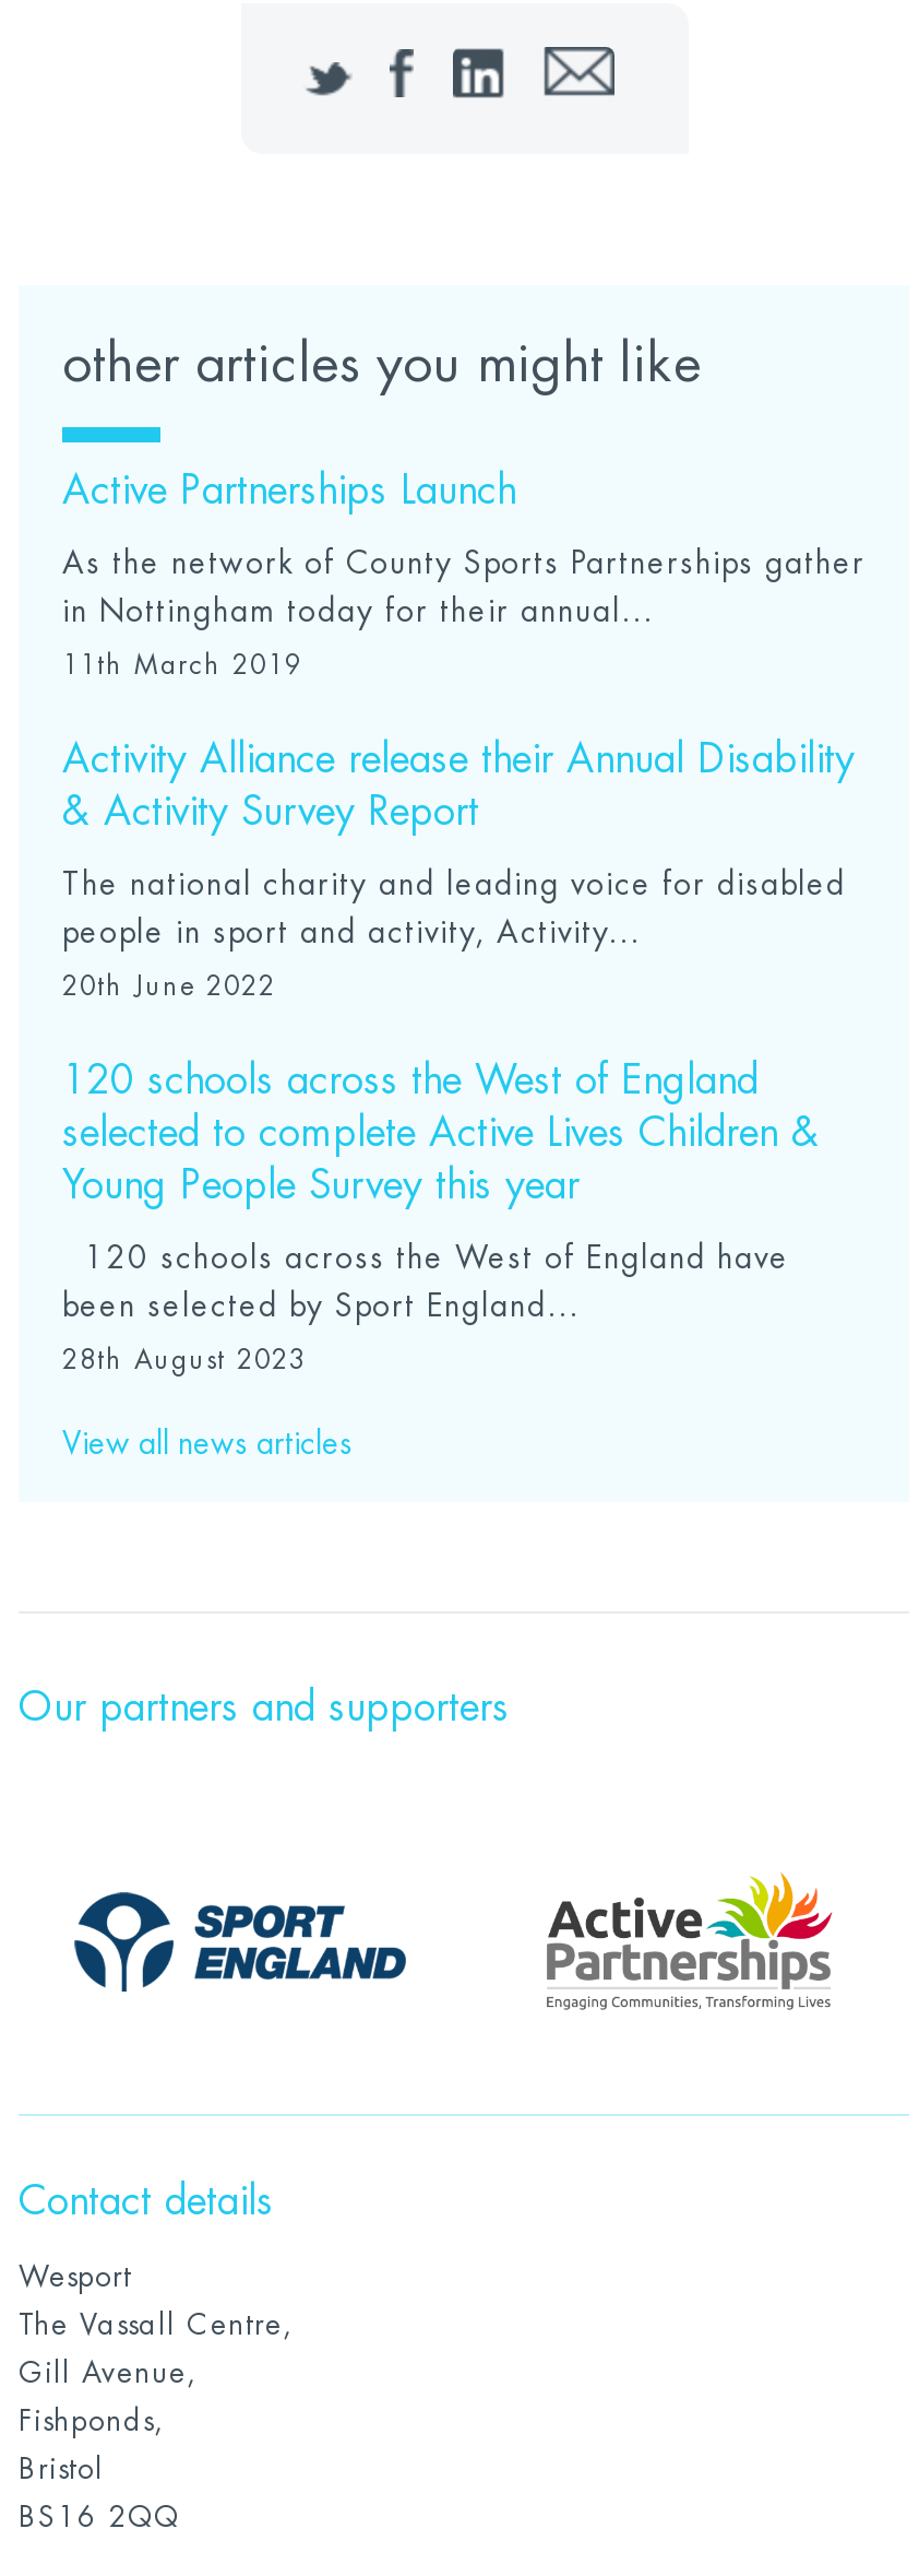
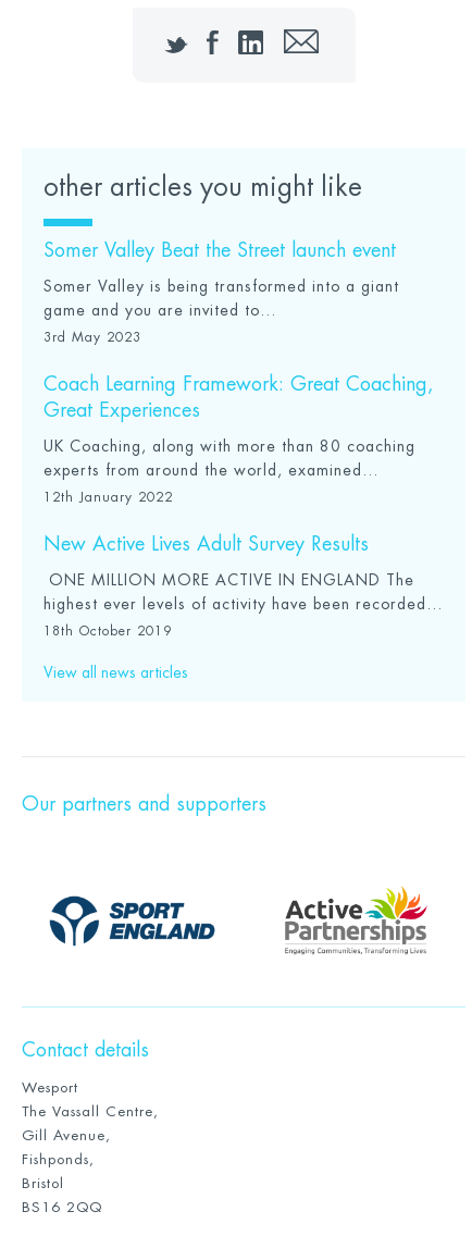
- Active Partnerships Launch
+ Somer Valley Beat the Street launch event

- As the network of County Sports Partnerships gather
+ Somer Valley is being transformed into a giant

- in Nottingham today for their annual...
+ game and you are invited to...

- 11th March 2019
+ 3rd May 2023

- Activity Alliance release their Annual Disability
- & Activity Survey Report
+ Coach Learning Framework: Great Coaching,
+ Great Experiences

- The national charity and leading voice for disabled
+ UK Coaching, along with more than 80 coaching

- people in sport and activity, Activity...
+ experts from around the world, examined...

- 20th June 2022
+ 12th January 2022

- 120 schools across the West of England
- selected to complete Active Lives Children &
- Young People Survey this year
+ New Active Lives Adult Survey Results

- 120 schools across the West of England have
+ ONE MILLION MORE ACTIVE IN ENGLAND The

- been selected by Sport England...
+ highest ever levels of activity have been recorded...

- 28th August 2023
+ 18th October 2019
